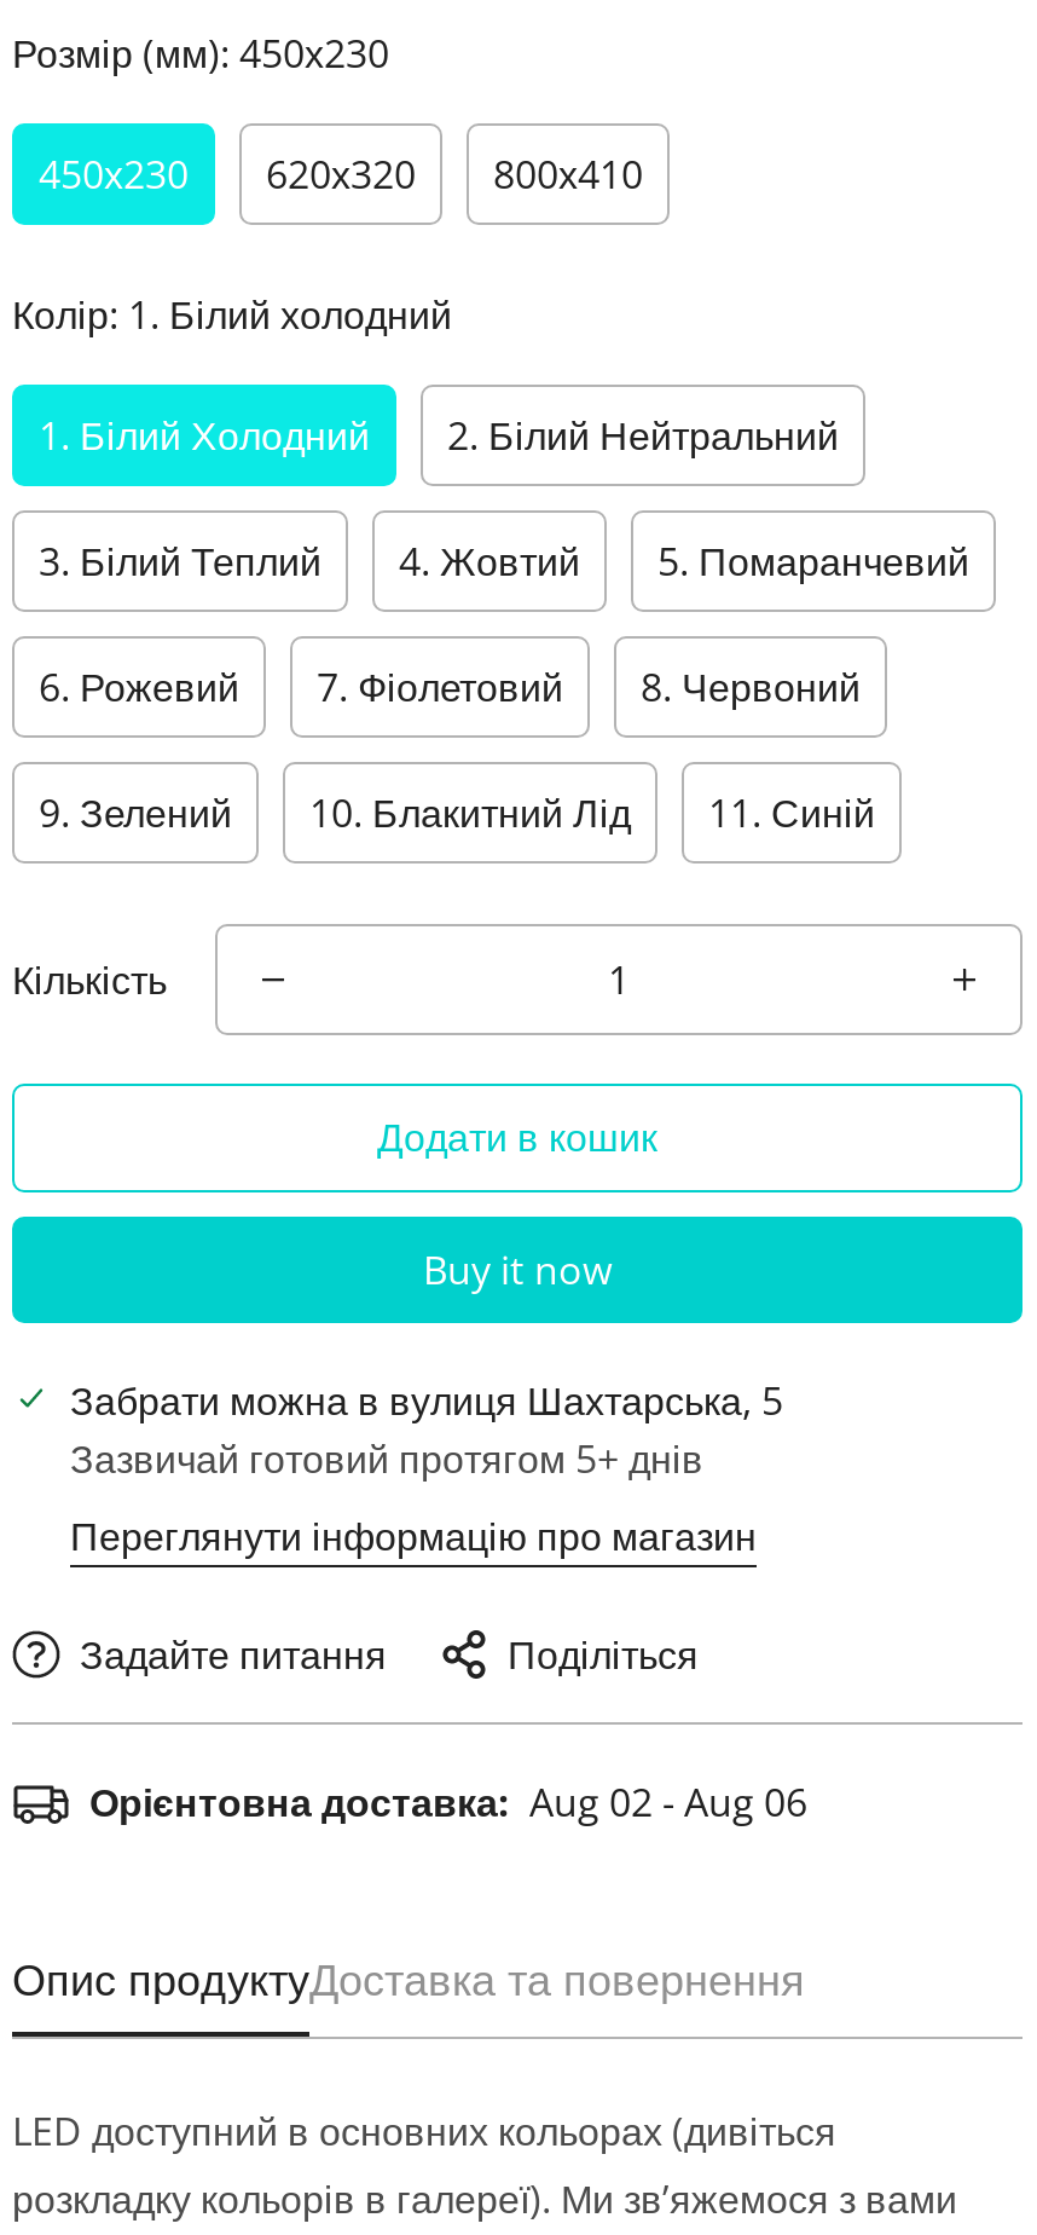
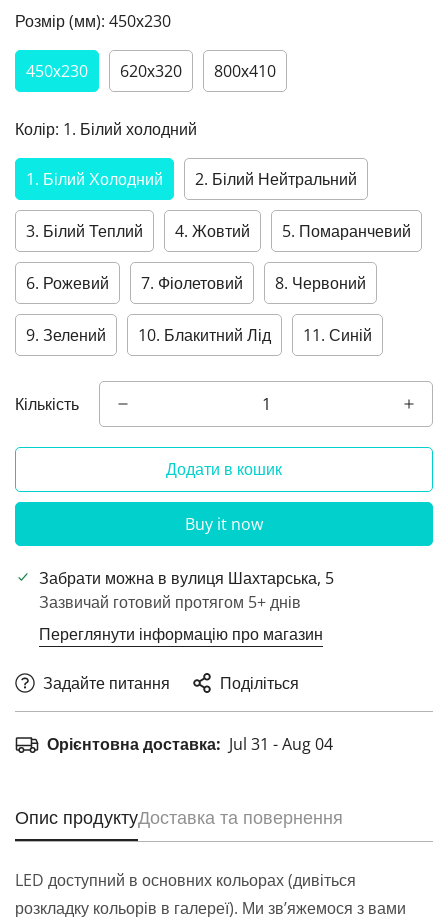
- Орієнтовна доставка: Aug 02 - Aug 06
+ Орієнтовна доставка: Jul 31 - Aug 04
